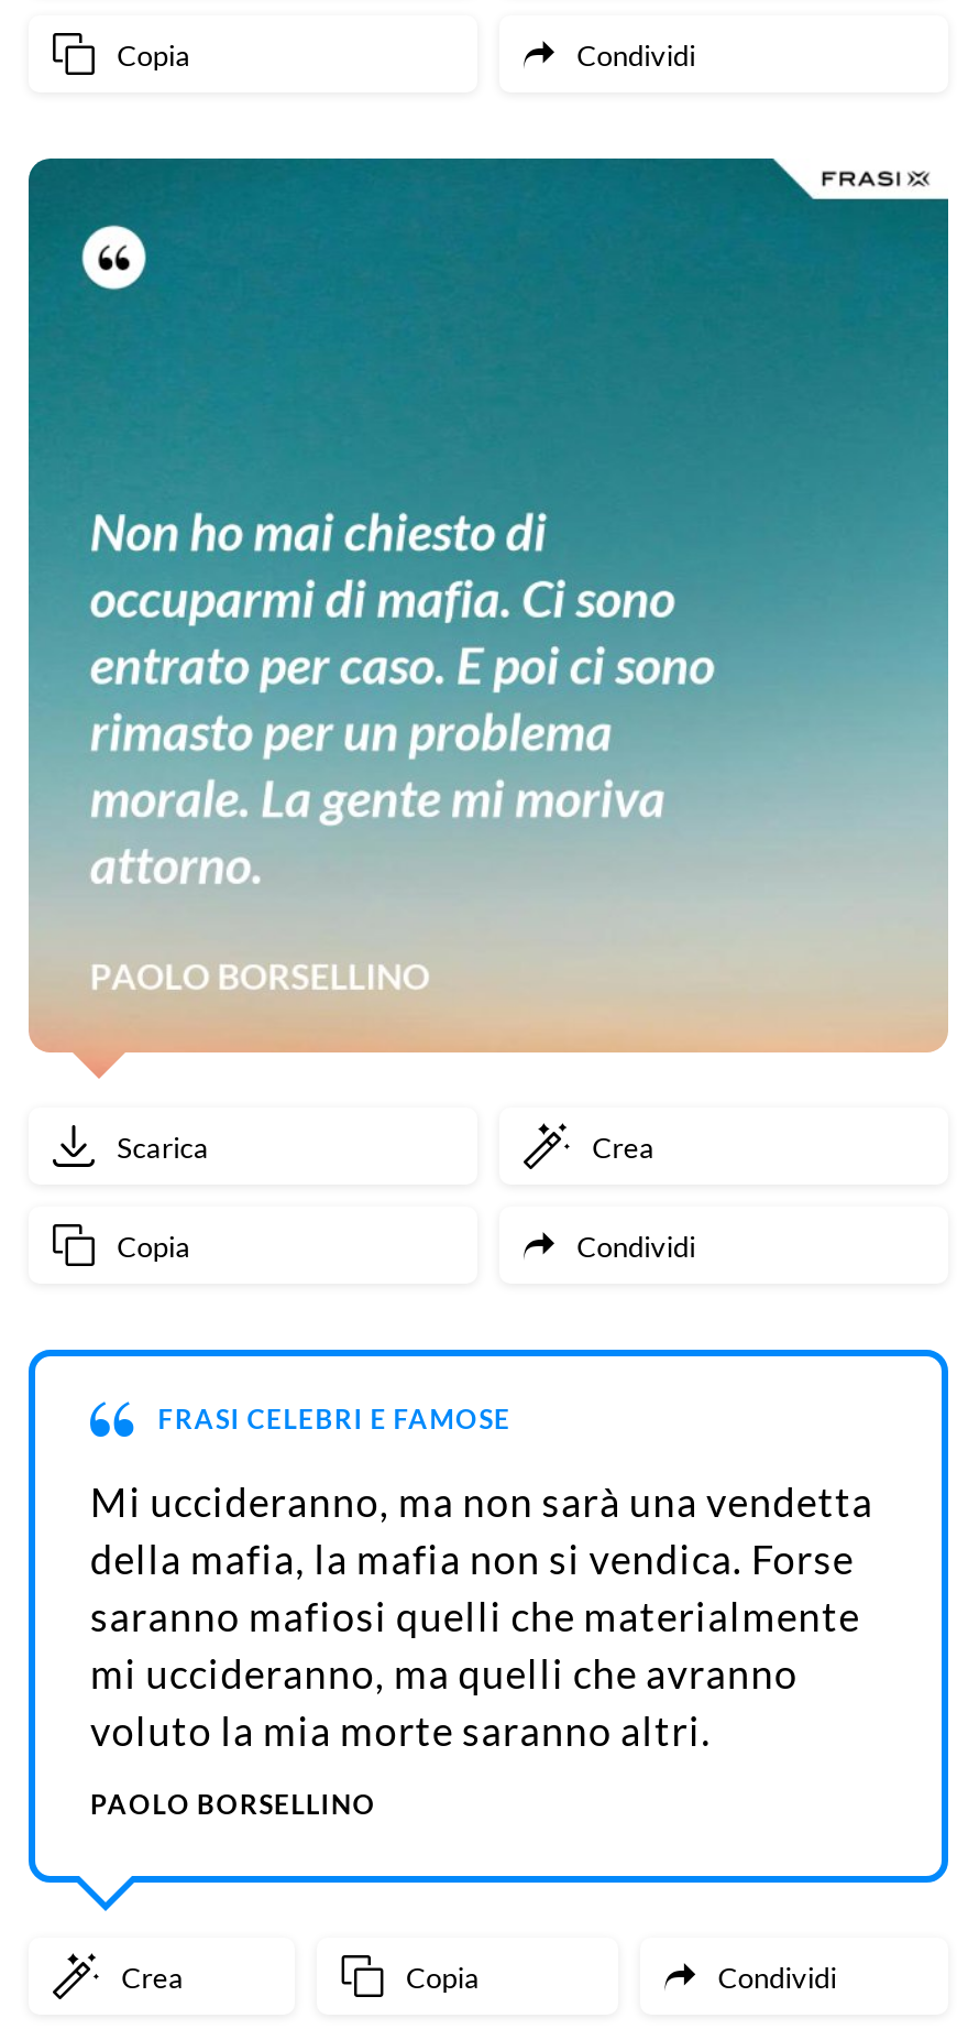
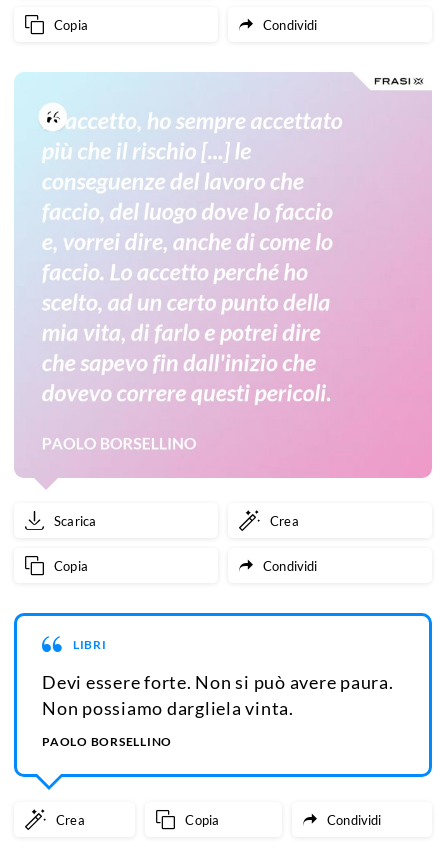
- [image]
+ [image]

- FRASI CELEBRI E FAMOSE
+ LIBRI

- Mi uccideranno, ma non sarà una vendetta
- della mafia, la mafia non si vendica. Forse
- saranno mafiosi quelli che materialmente
- mi uccideranno, ma quelli che avranno
- voluto la mia morte saranno altri.
+ Devi essere forte. Non si può avere paura.
+ Non possiamo dargliela vinta.
